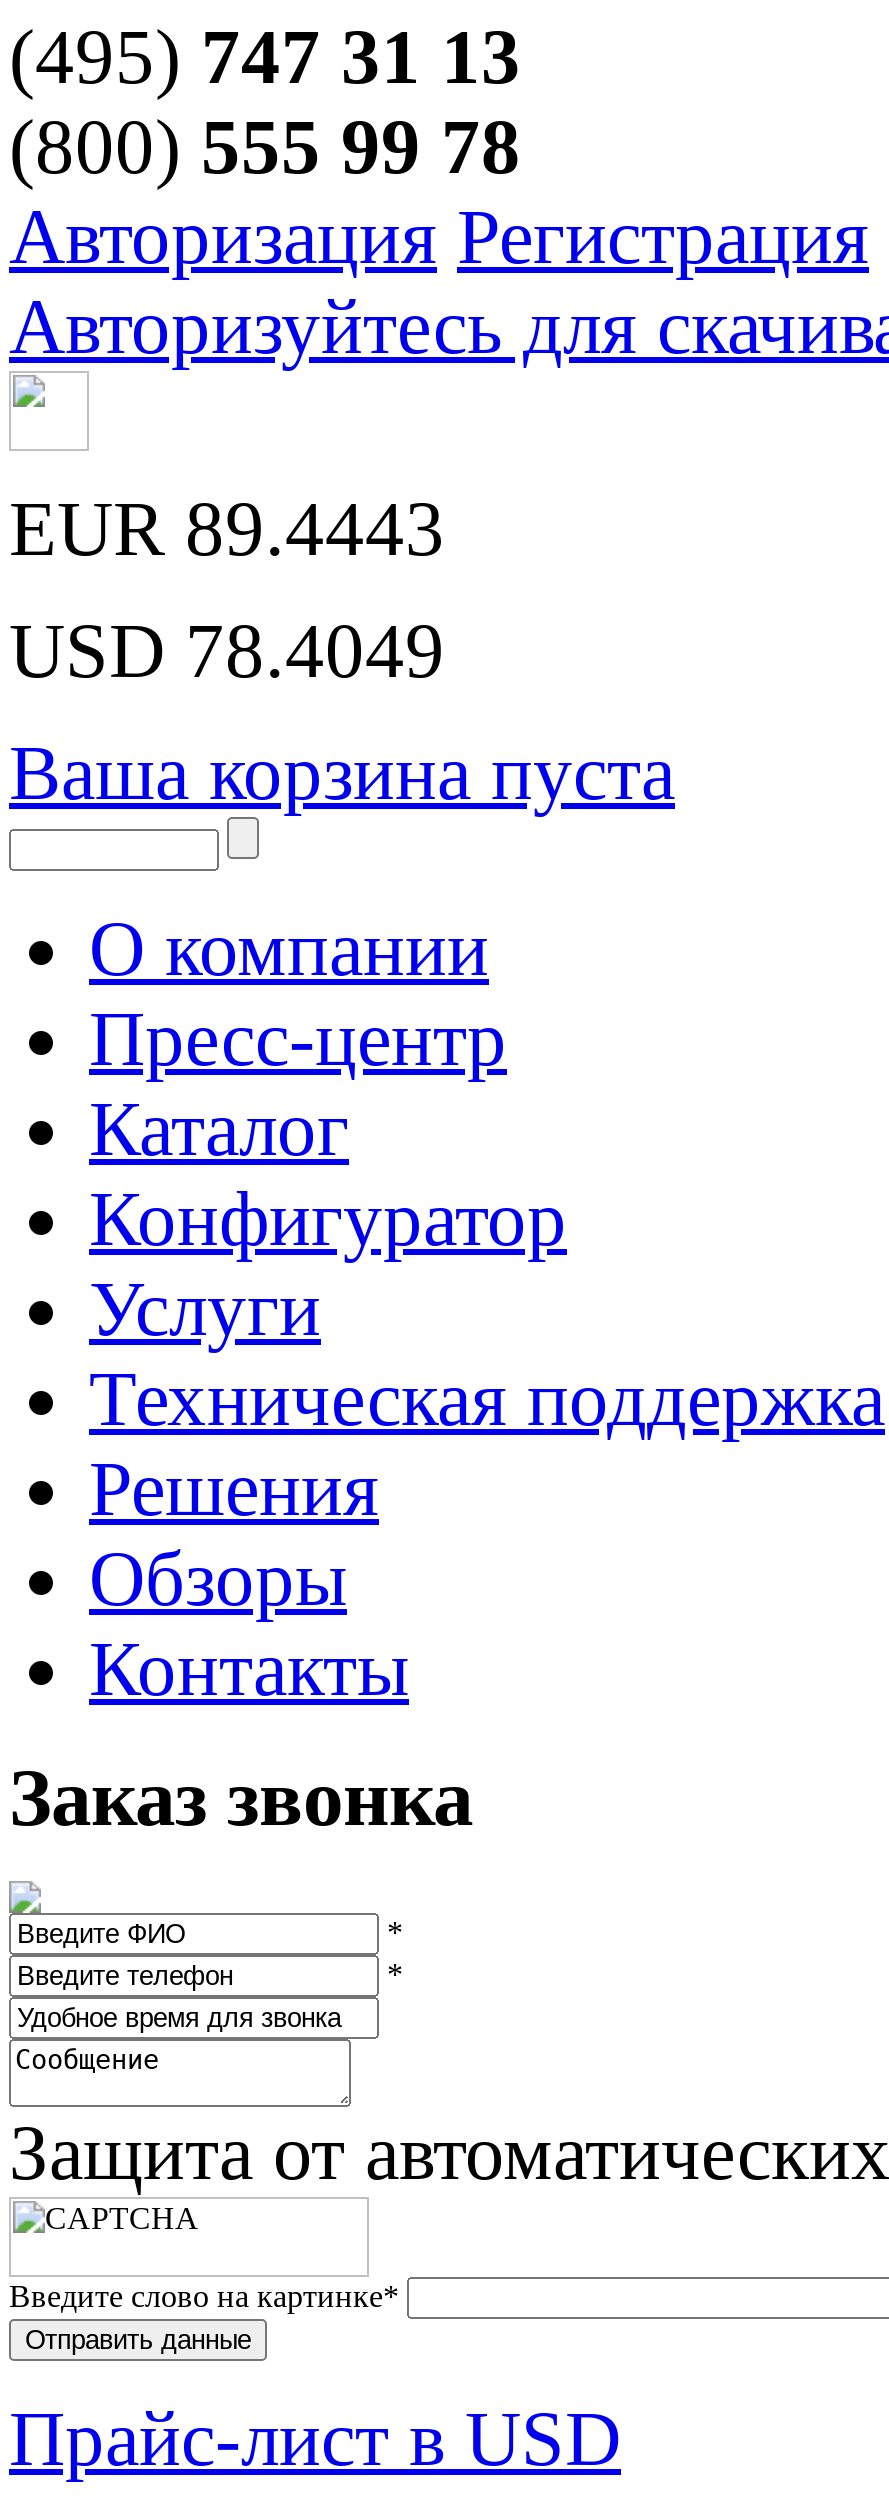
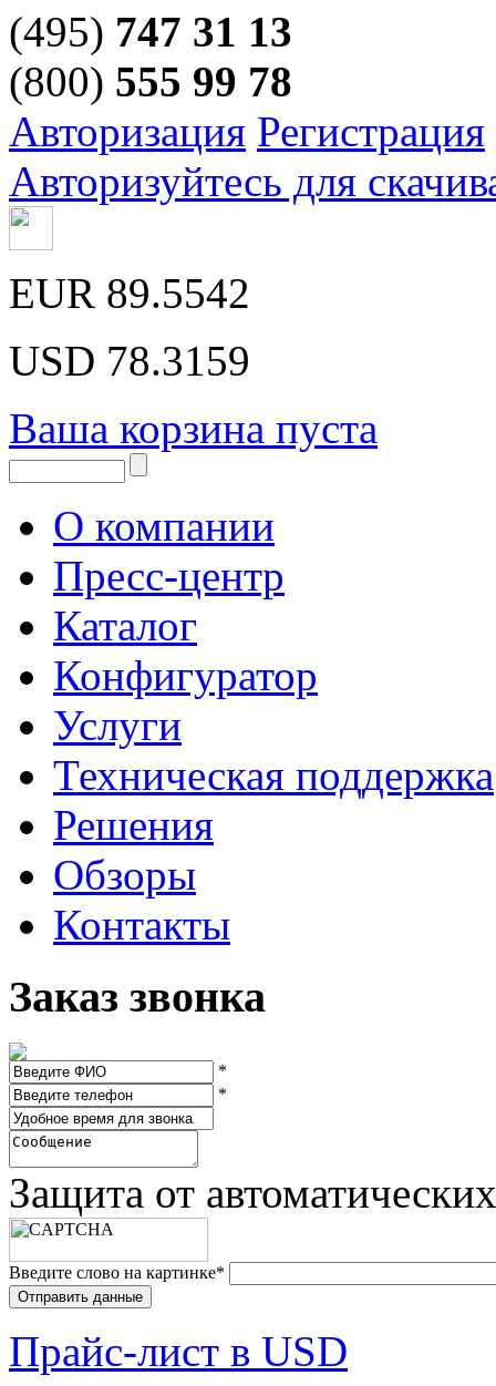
- EUR 89.4443
+ EUR 89.5542

- USD 78.4049
+ USD 78.3159
